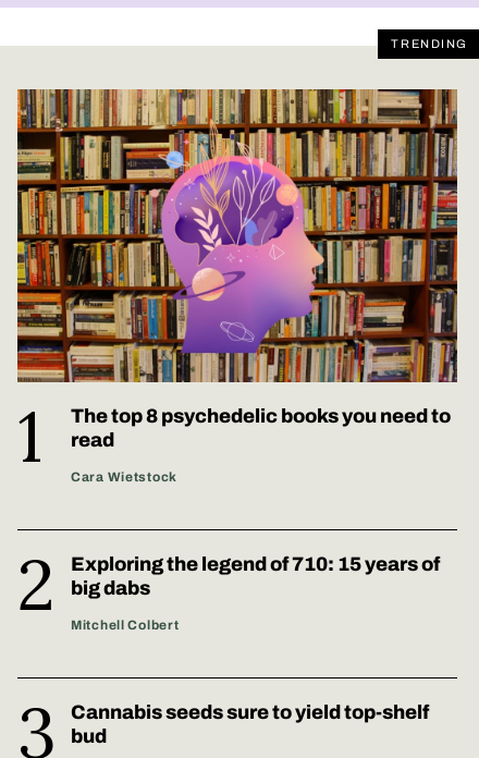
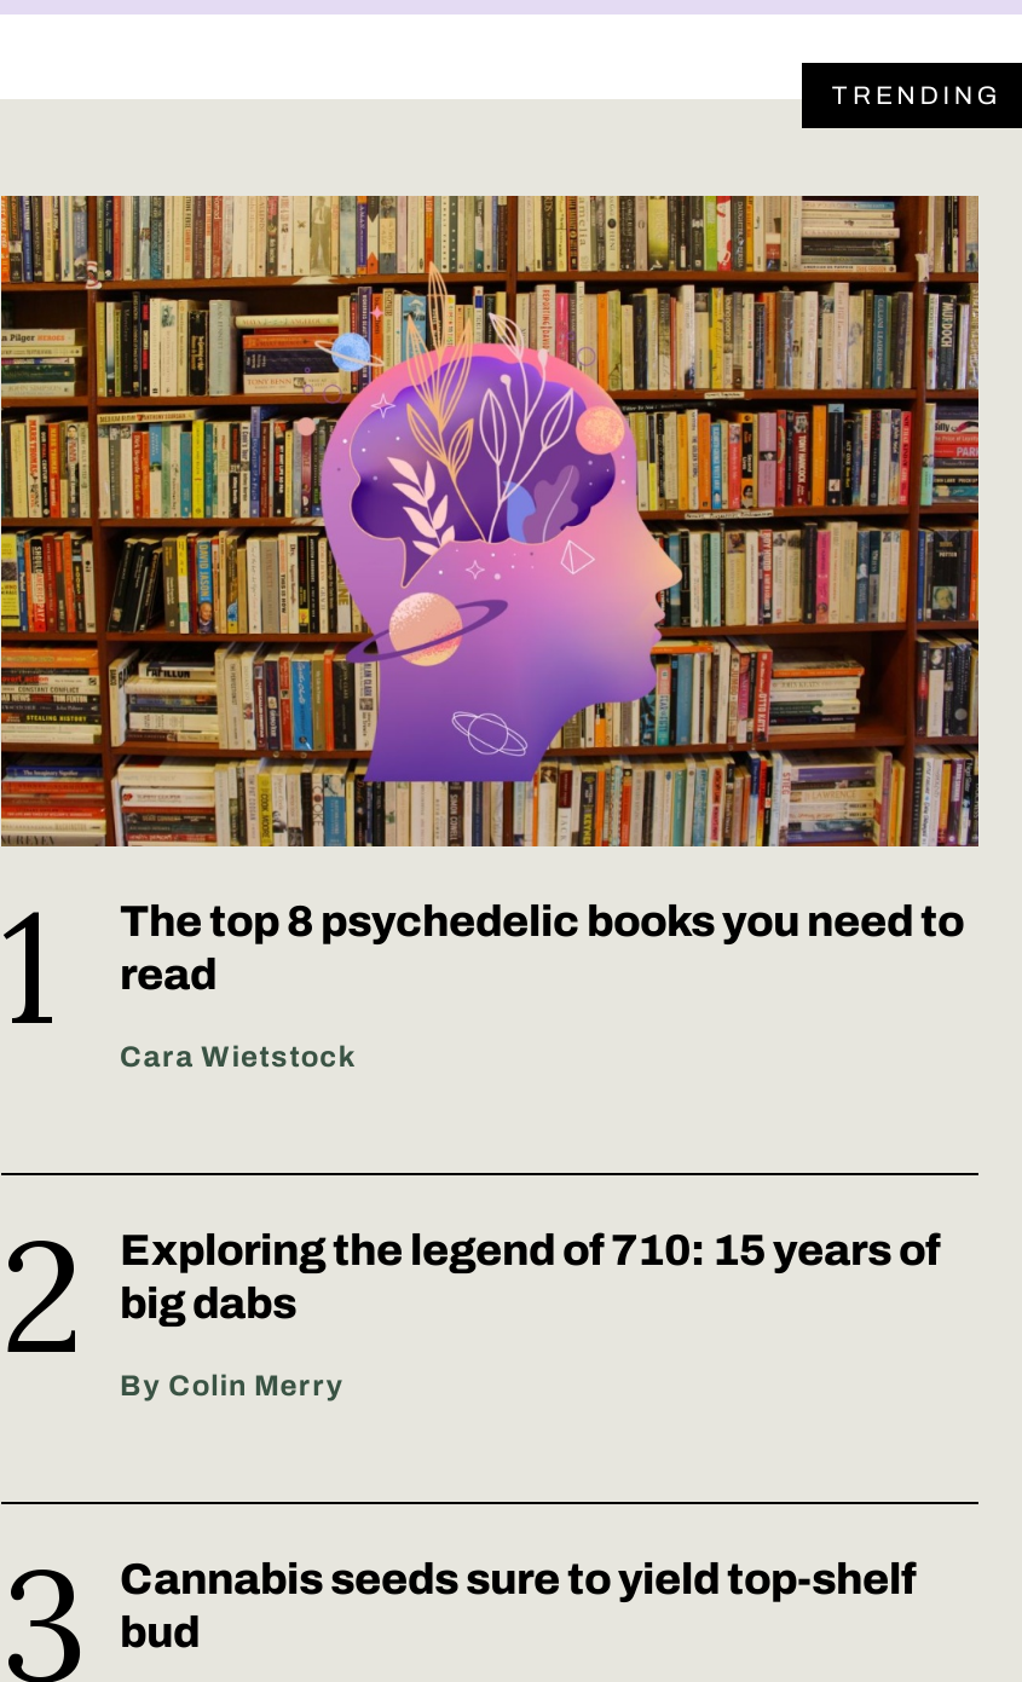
- Mitchell Colbert
+ By Colin Merry
